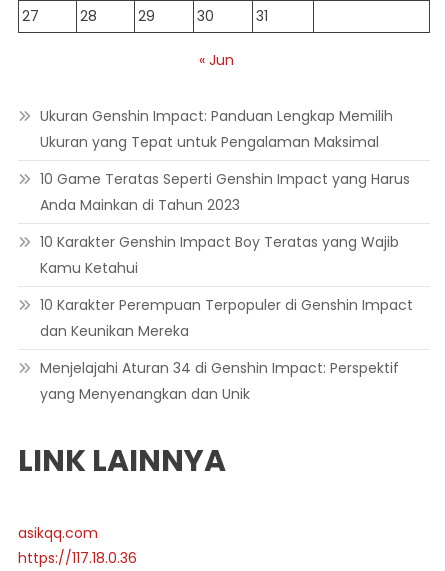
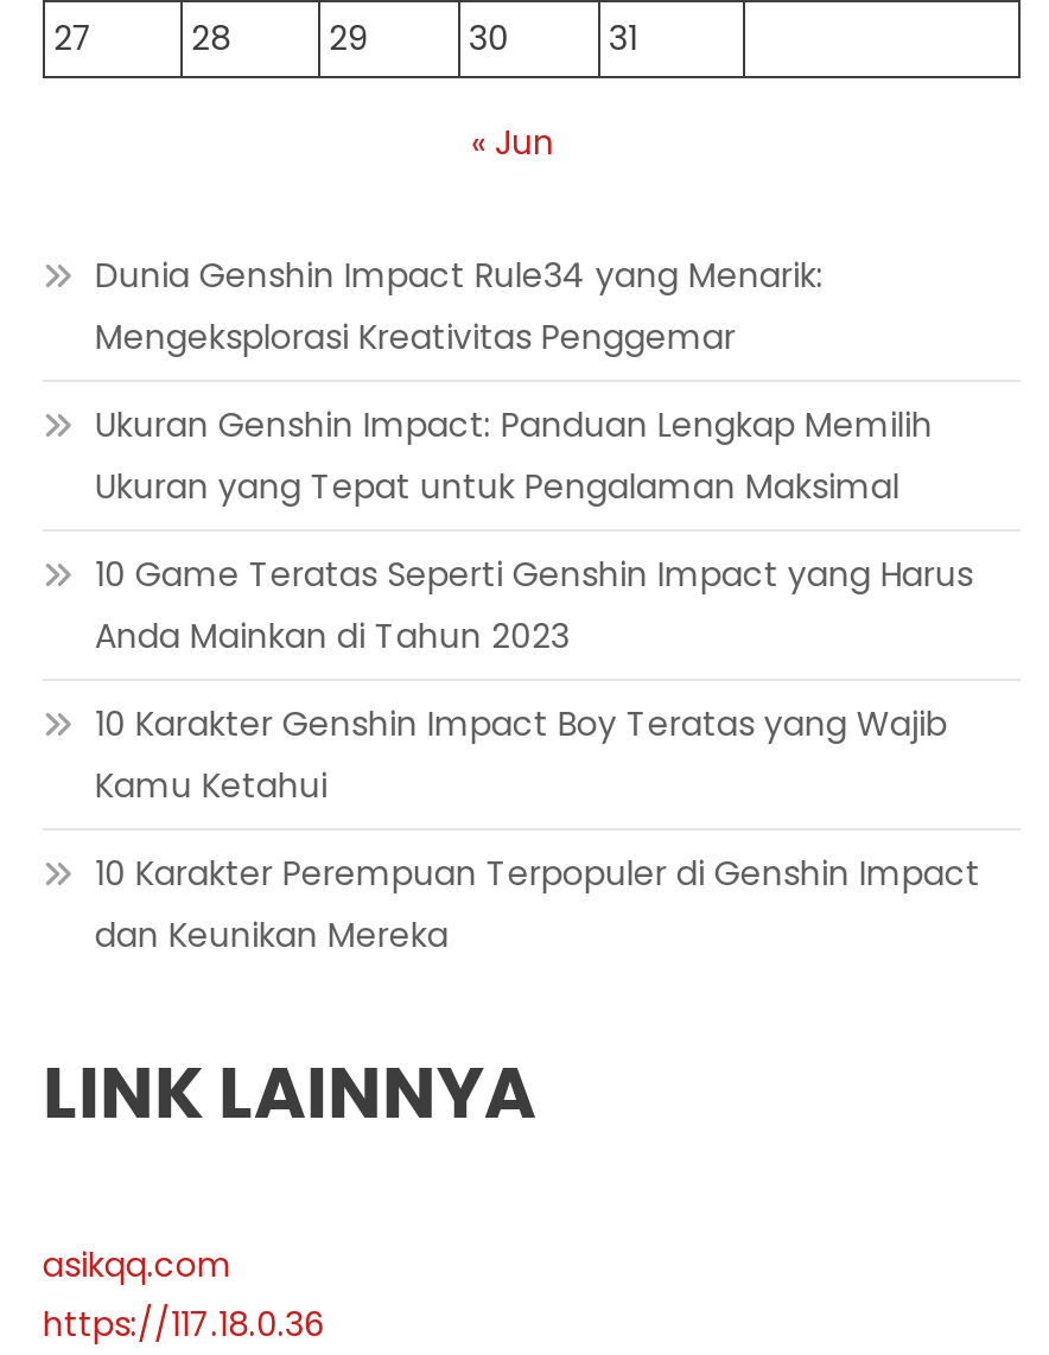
+ Dunia Genshin Impact Rule34 yang Menarik:
+ Mengeksplorasi Kreativitas Penggemar

moved down: Ukuran Genshin Impact: Panduan Lengkap Memilih | Ukuran yang Tepat untuk Pengalaman Maksimal | 10 Game Teratas Seperti Genshin Impact yang Harus | Anda Mainkan di Tahun 2023 | 10 Karakter Genshin Impact Boy Teratas yang Wajib | Kamu Ketahui | 10 Karakter Perempuan Terpopuler di Genshin Impact | dan Keunikan Mereka

- Menjelajahi Aturan 34 di Genshin Impact: Perspektif
- yang Menyenangkan dan Unik
